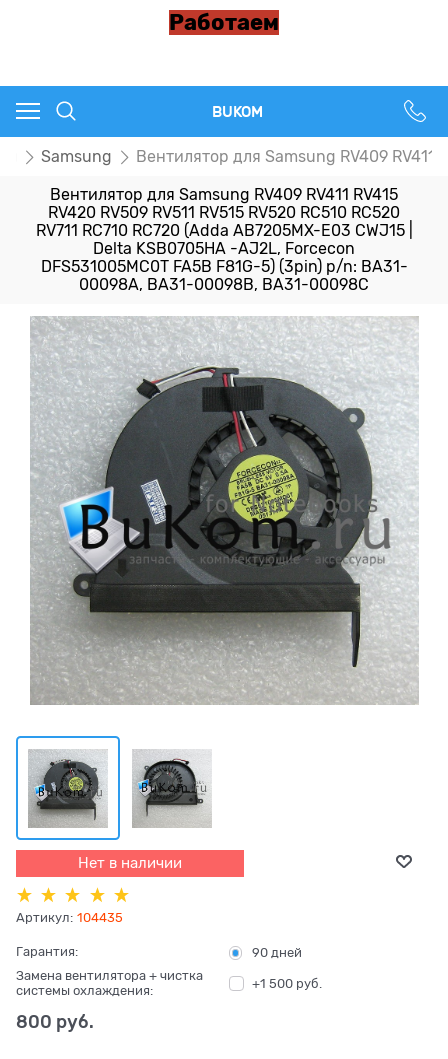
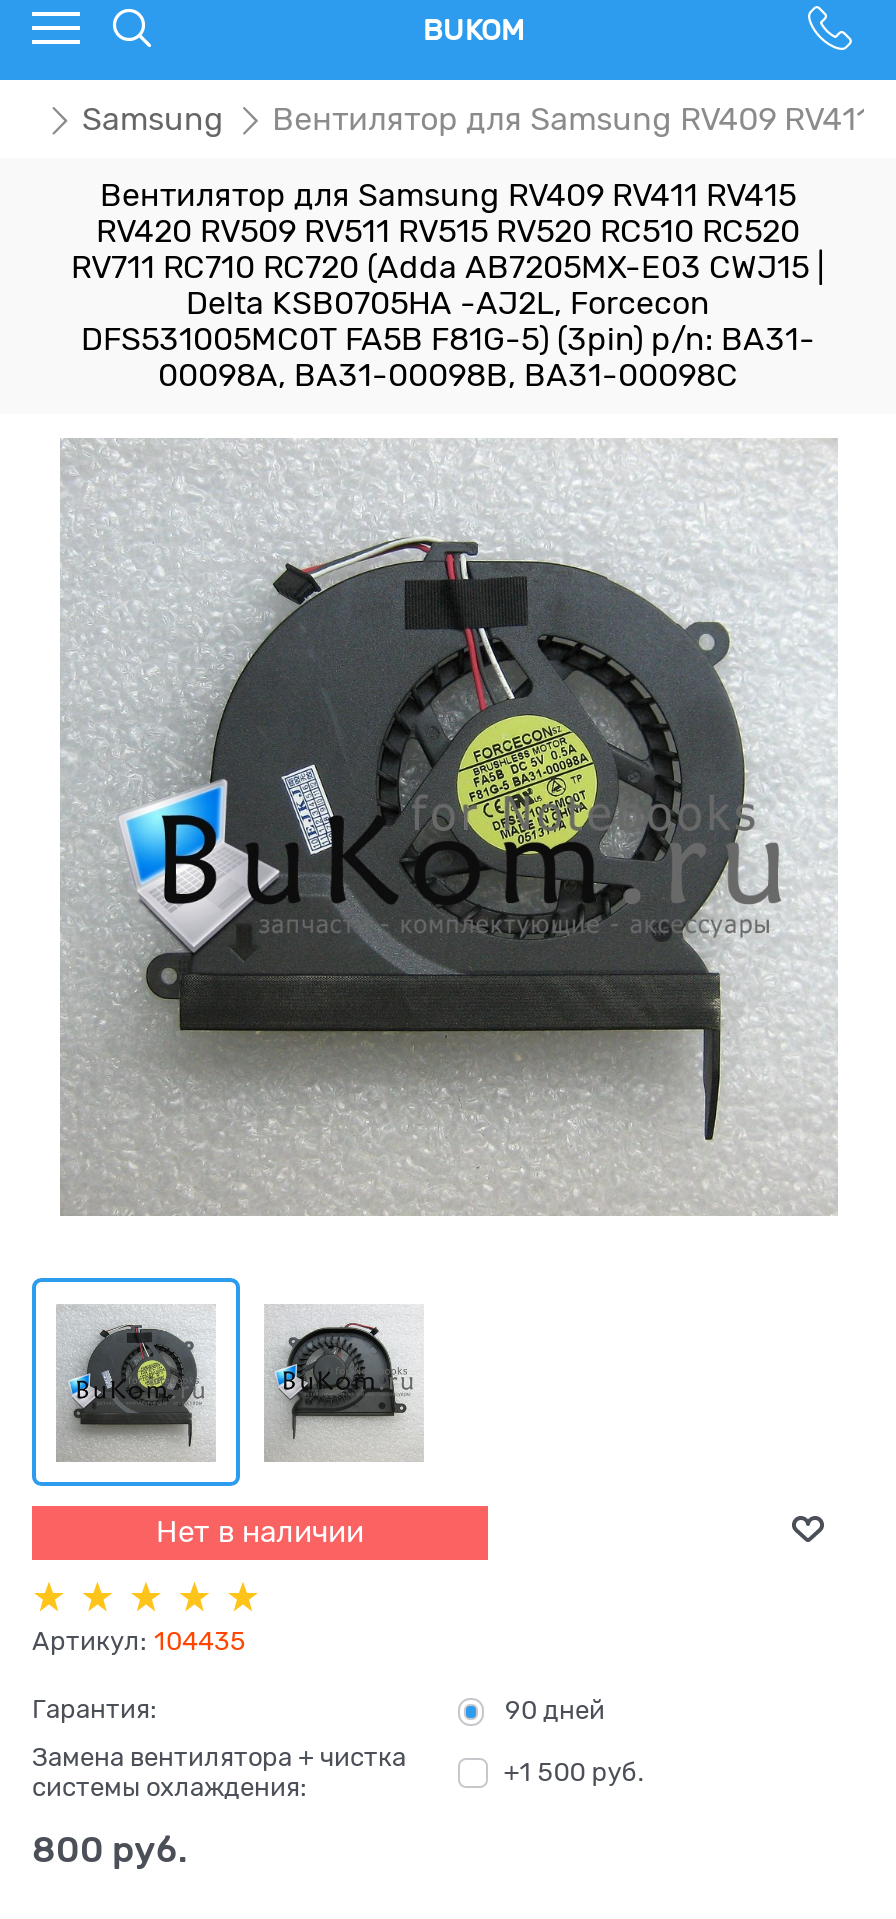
- Работаем
